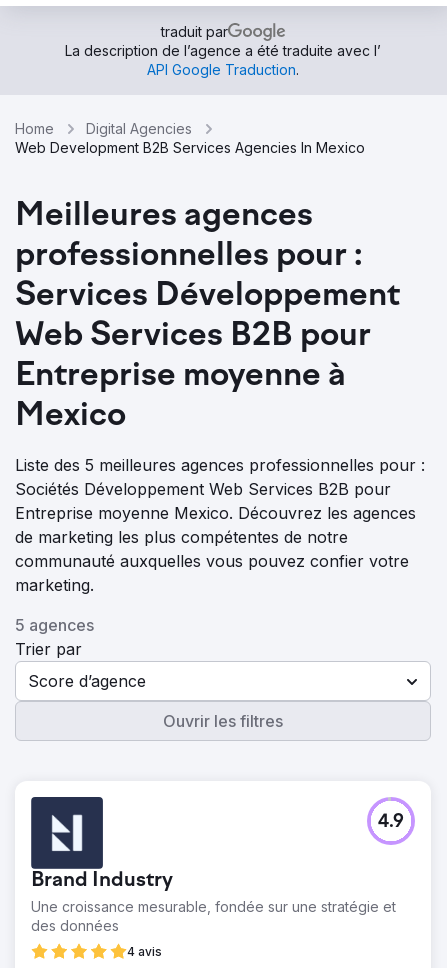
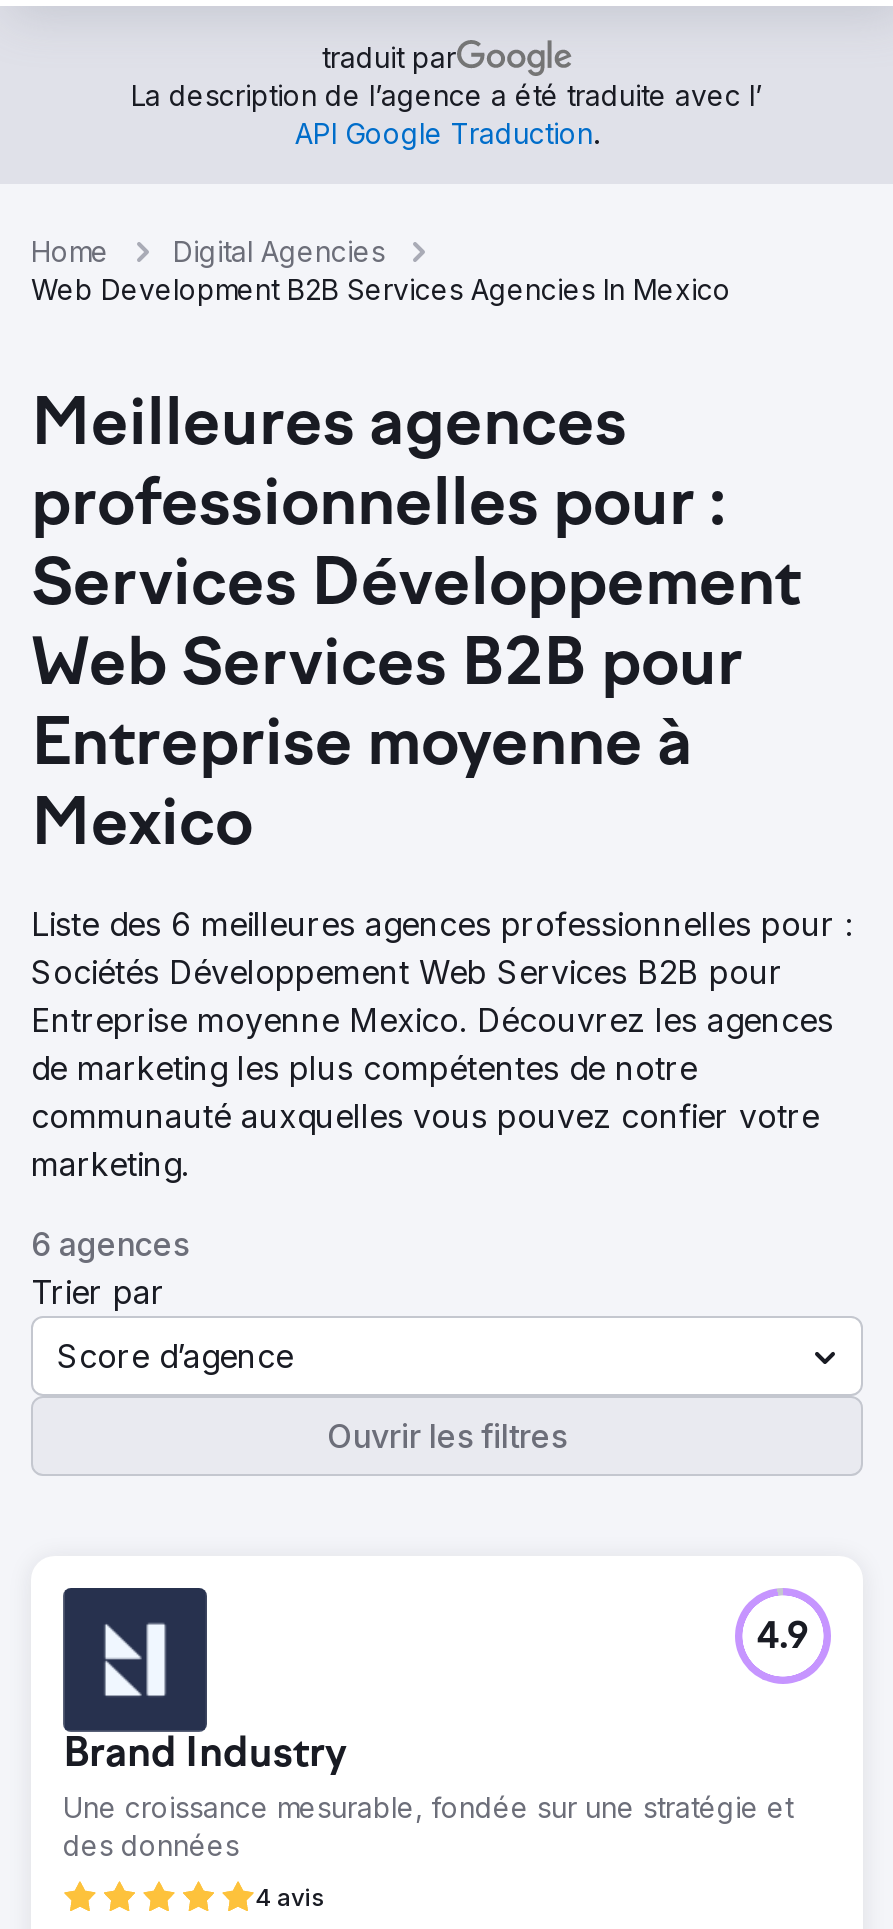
- Liste des 5 meilleures agences professionnelles pour :
+ Liste des 6 meilleures agences professionnelles pour :

- 5 agences
+ 6 agences
